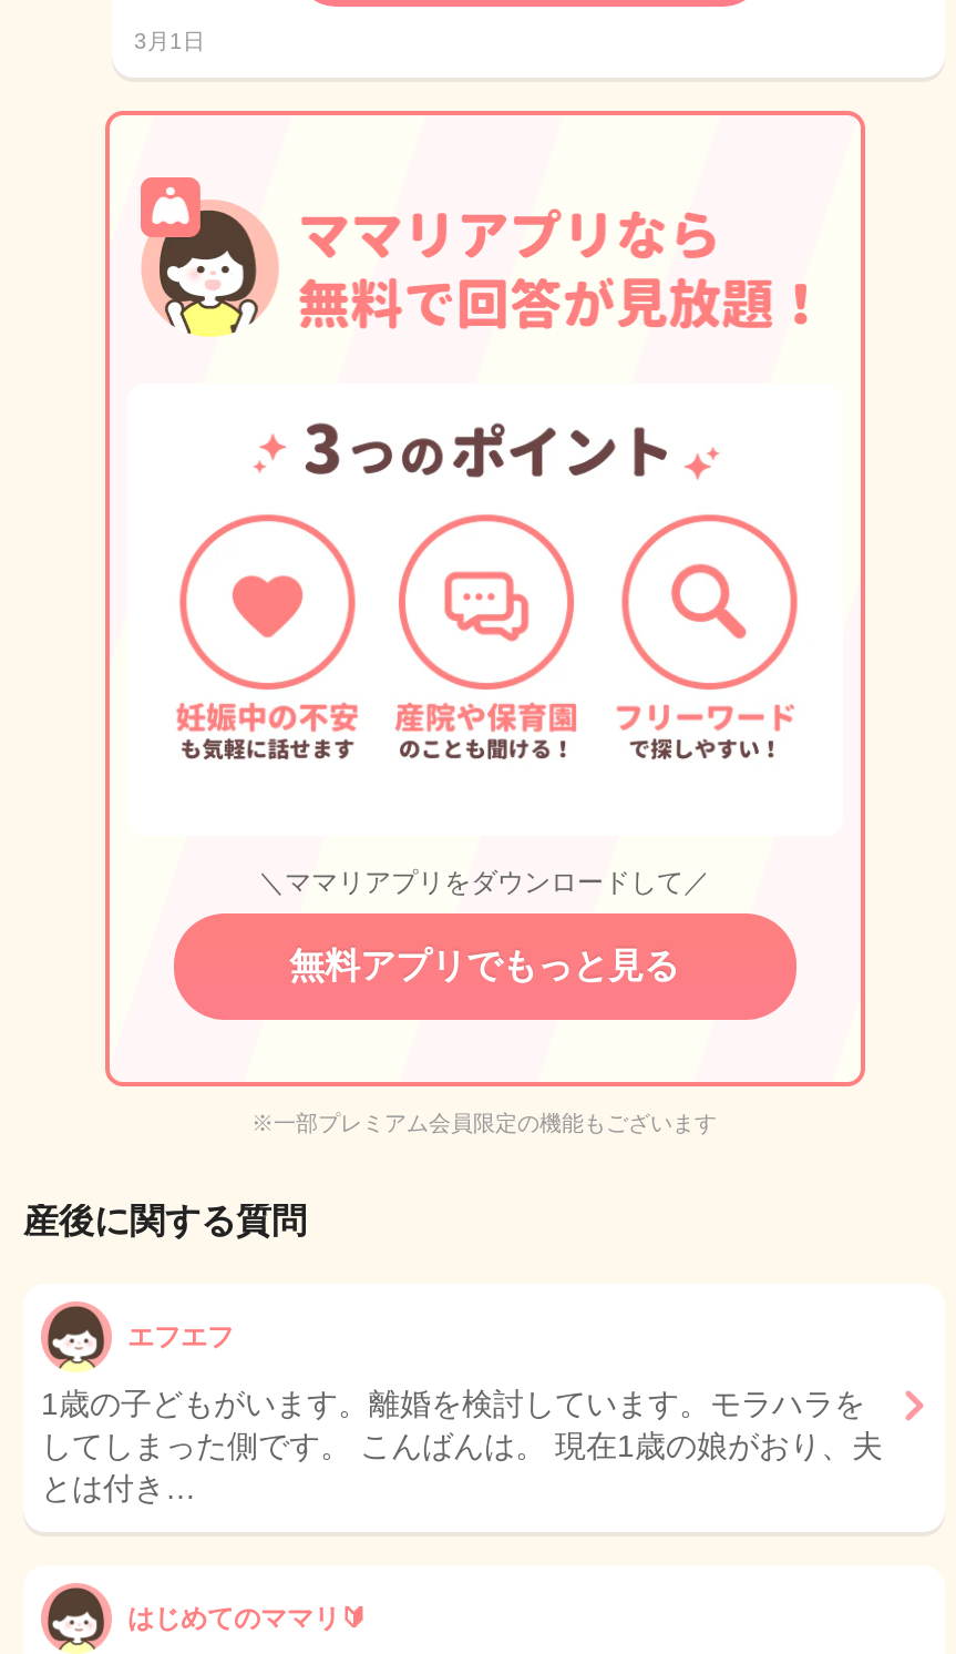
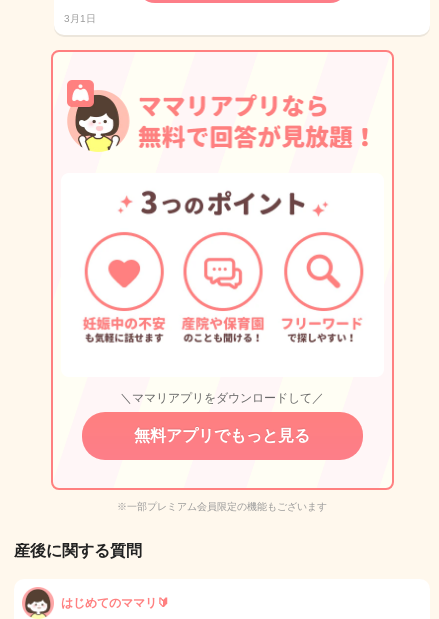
- エフエフ
- 1歳の子どもがいます。離婚を検討しています。モラハラを
- してしまった側です。 こんばんは。 現在1歳の娘がおり、夫
- とは付き…
